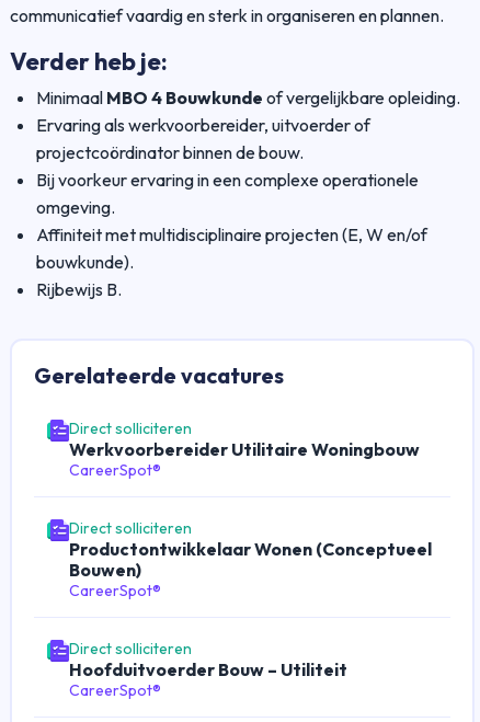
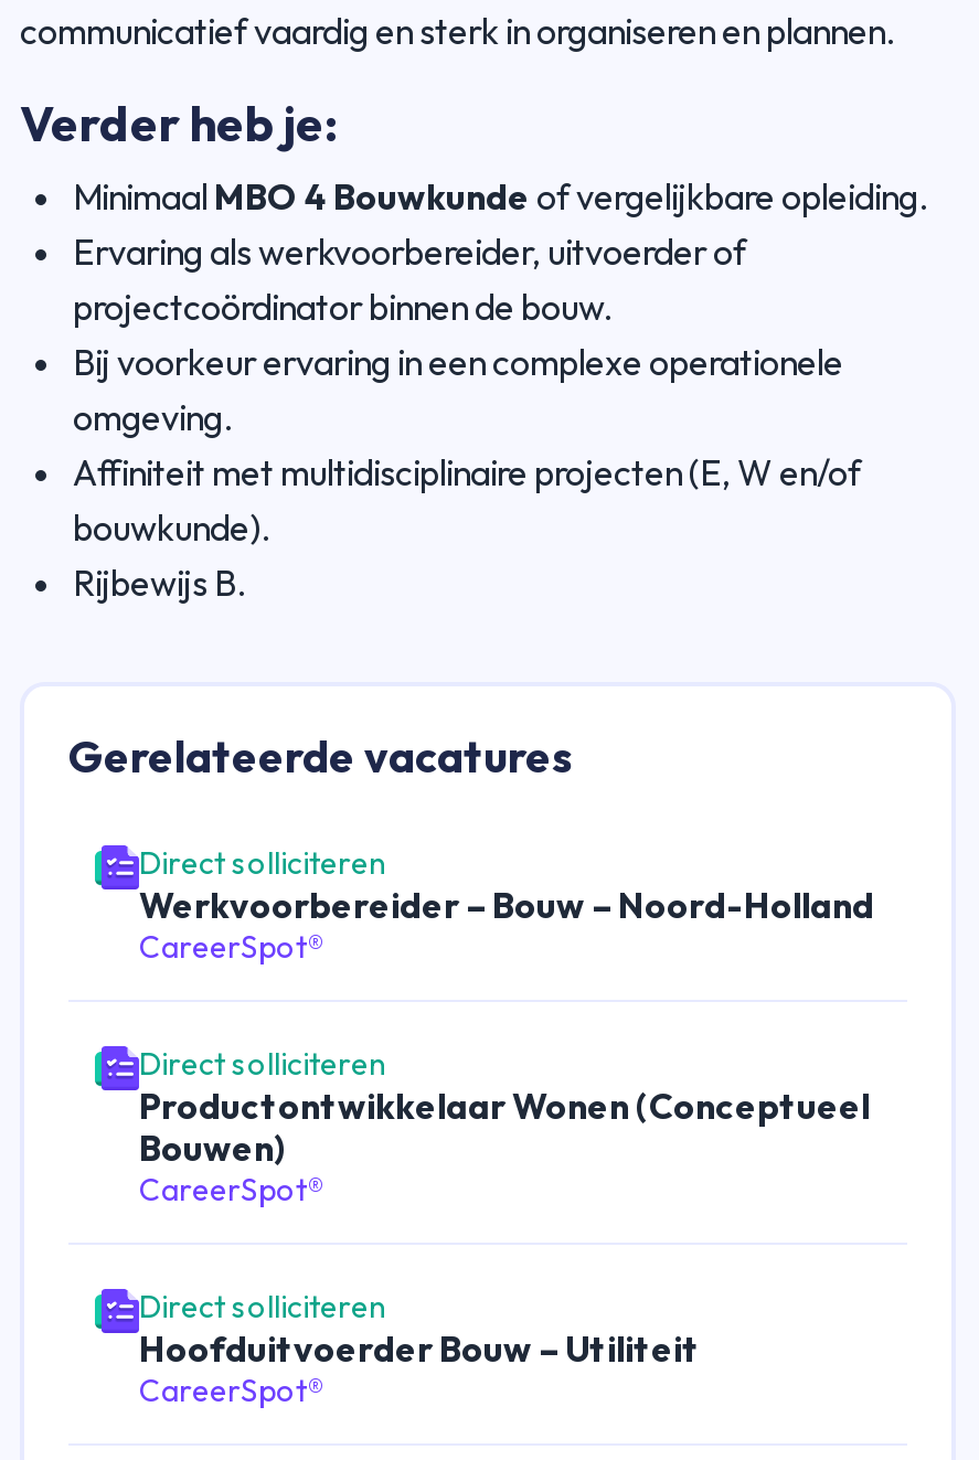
- Werkvoorbereider Utilitaire Woningbouw
+ Werkvoorbereider – Bouw – Noord-Holland
